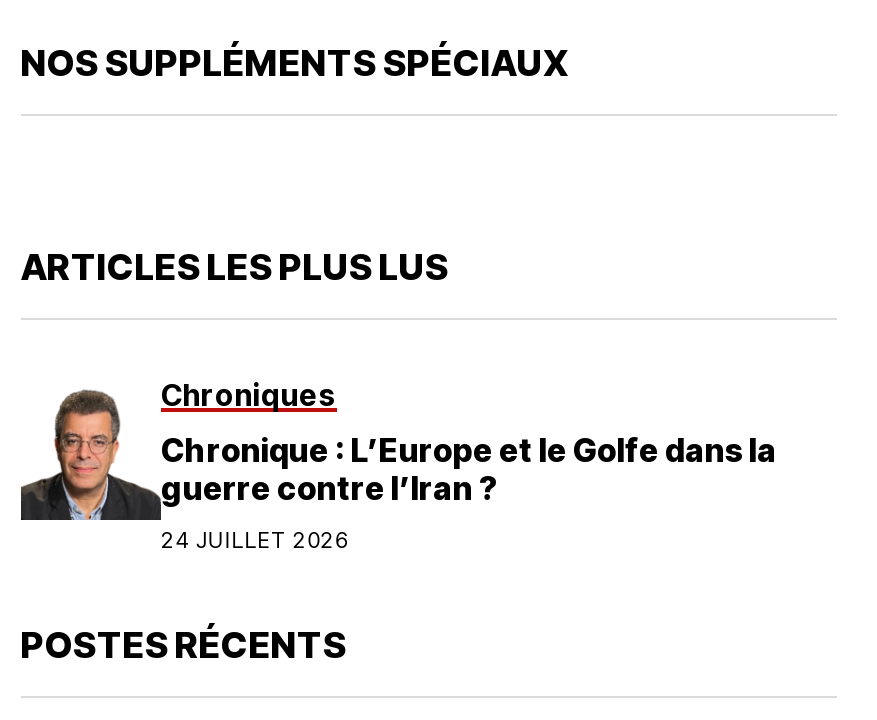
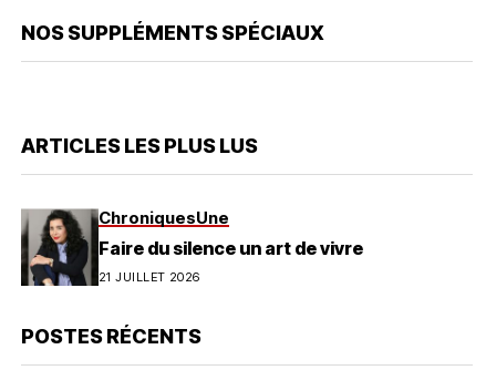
- [image]
- Chroniques
- Chronique : L’Europe et le Golfe dans la
- guerre contre l’Iran ?
- 24 JUILLET 2026
+ [image]
+ ChroniquesUne
+ Faire du silence un art de vivre
+ 21 JUILLET 2026
